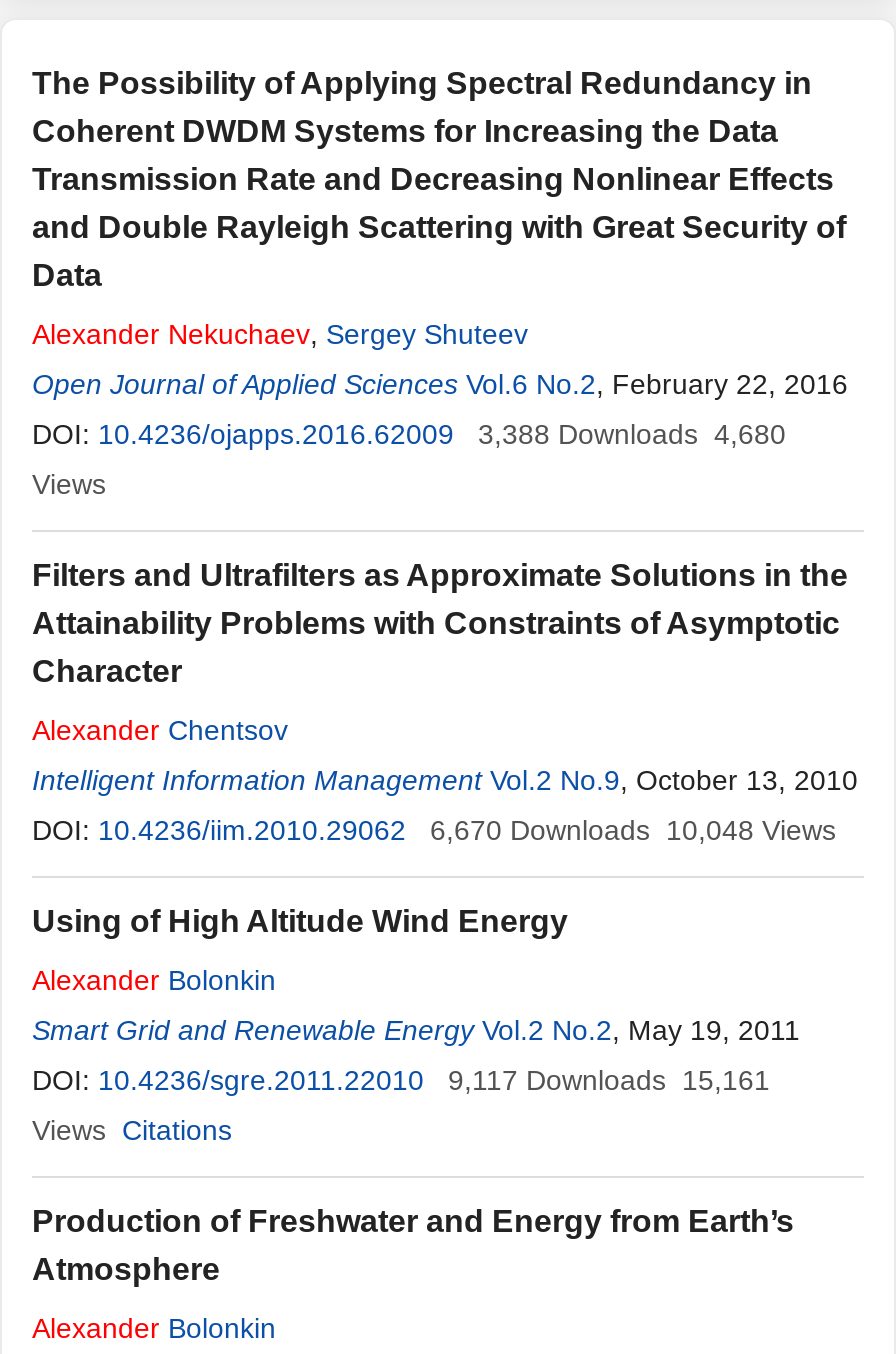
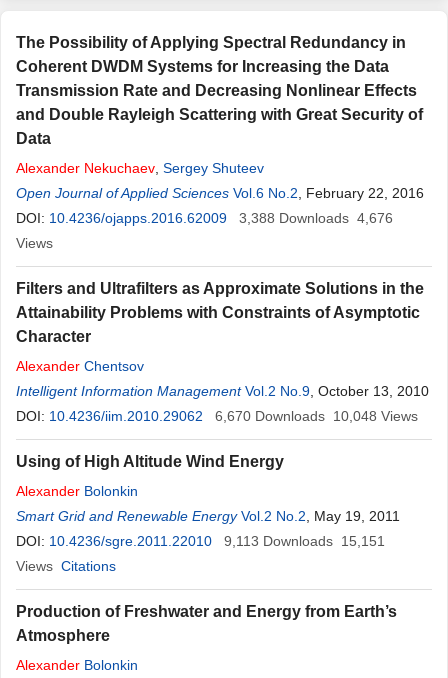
- DOI: 10.4236/ojapps.2016.62009 3,388 Downloads 4,680
+ DOI: 10.4236/ojapps.2016.62009 3,388 Downloads 4,676

- DOI: 10.4236/sgre.2011.22010 9,117 Downloads 15,161
+ DOI: 10.4236/sgre.2011.22010 9,113 Downloads 15,151
